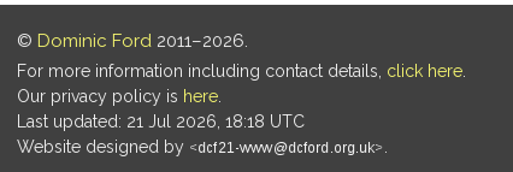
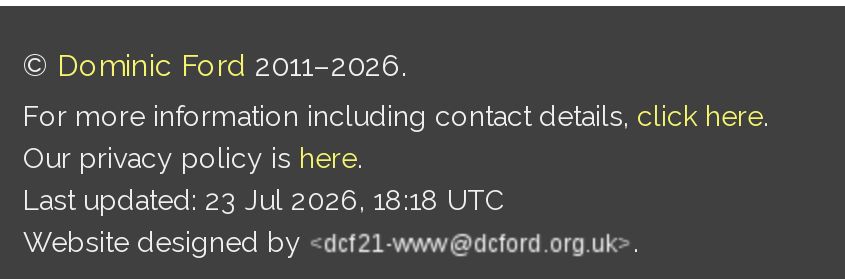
- Last updated: 21 Jul 2026, 18:18 UTC
+ Last updated: 23 Jul 2026, 18:18 UTC
